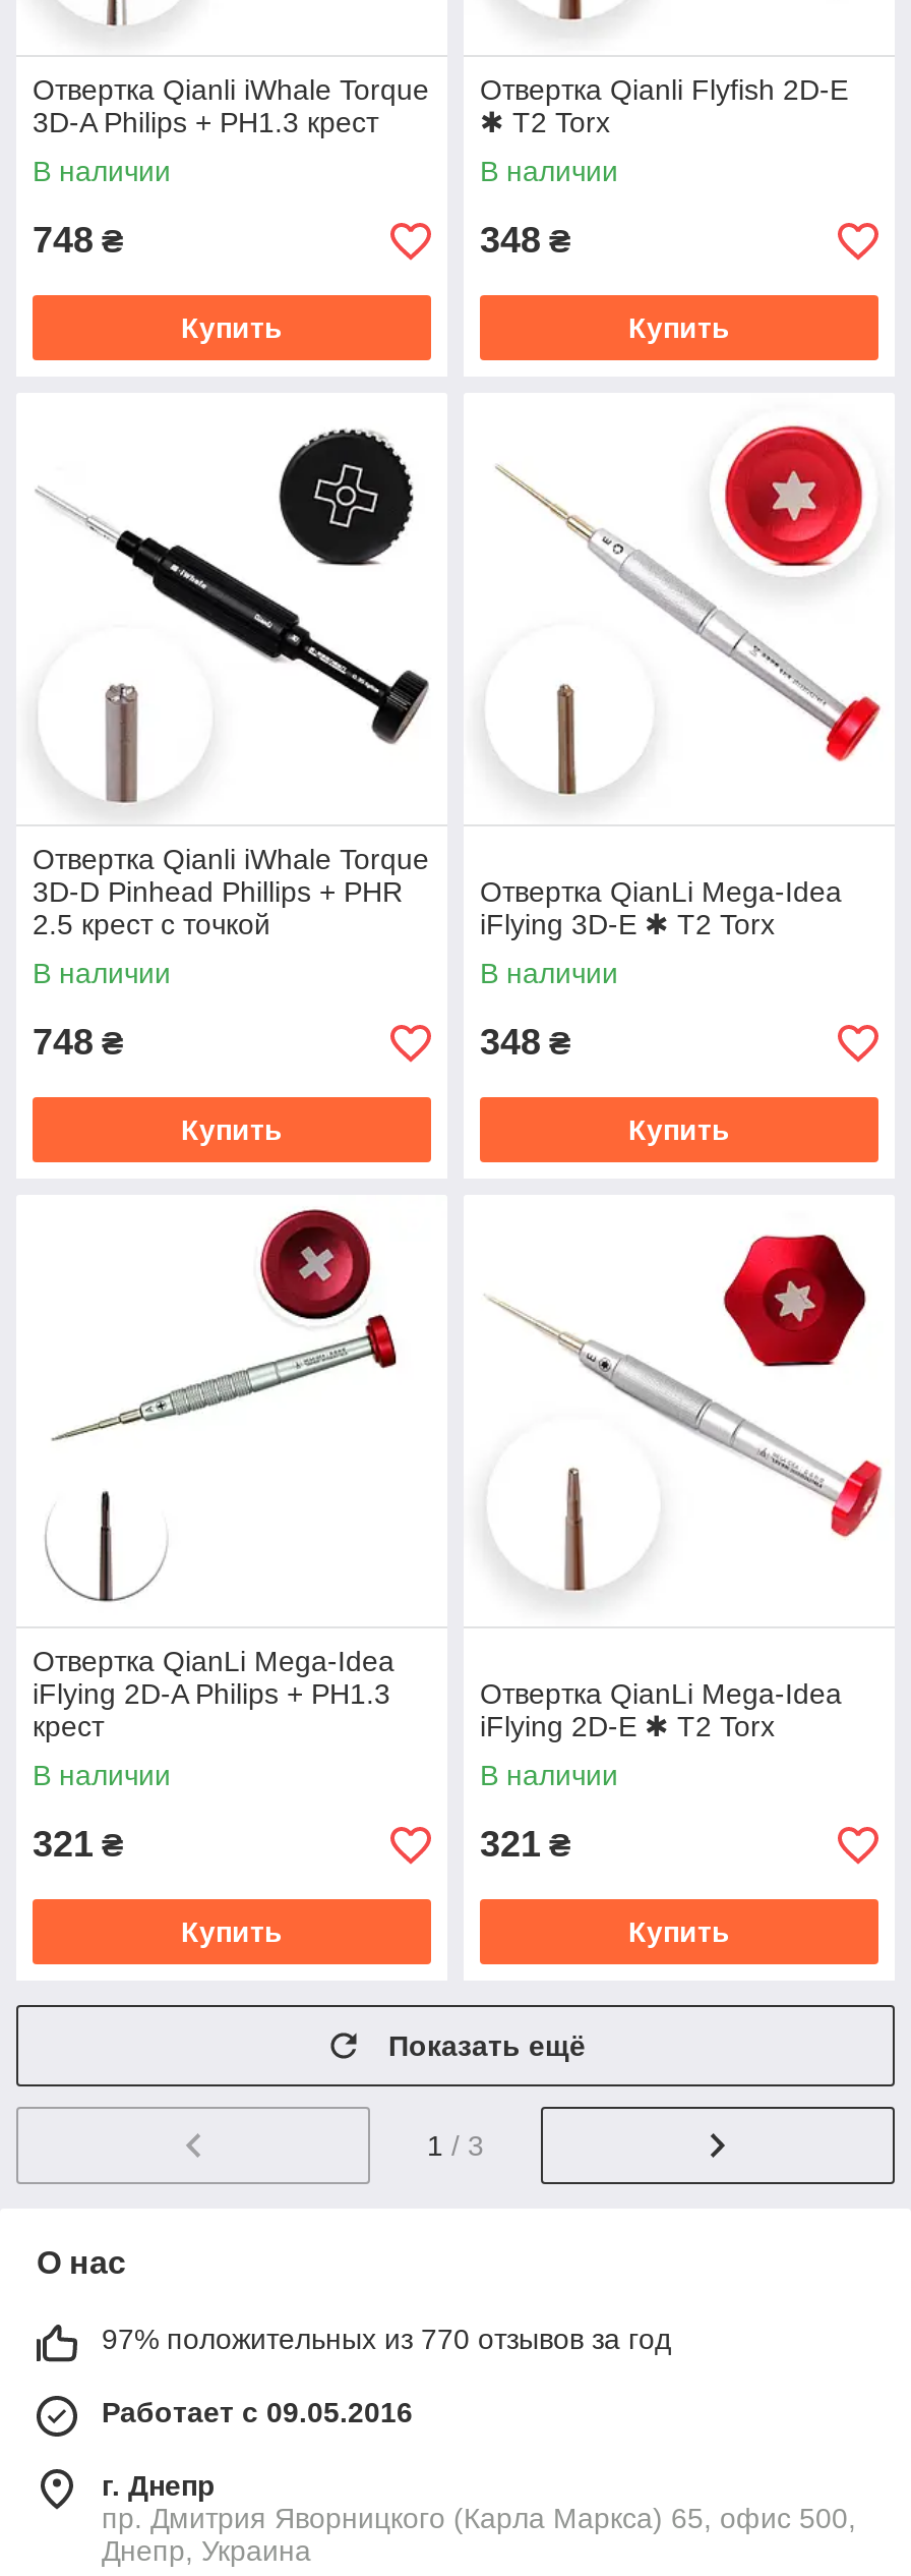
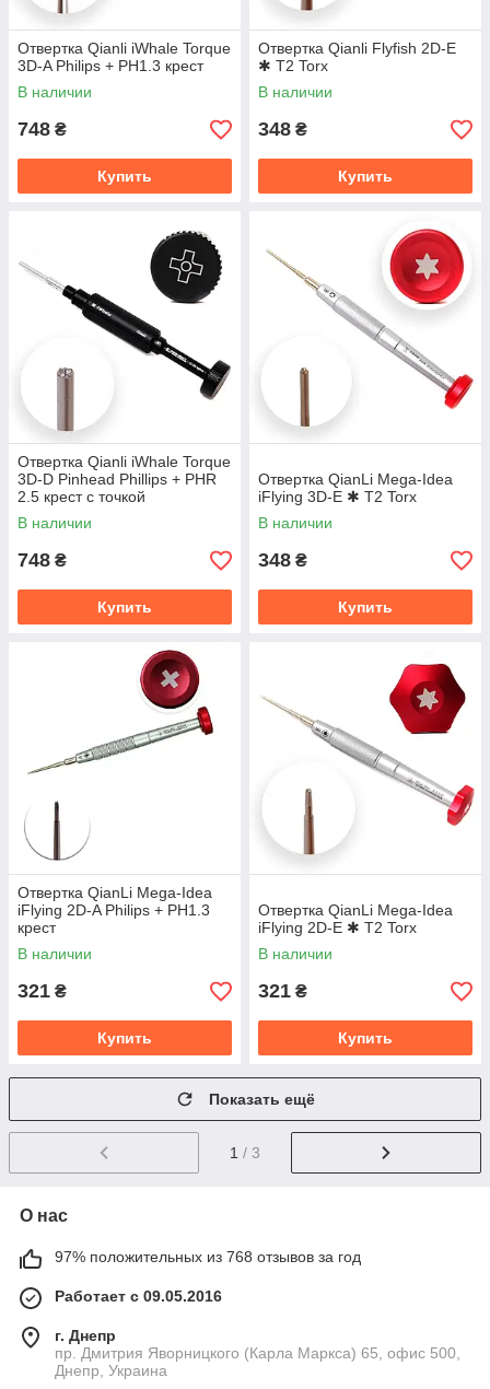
- 97% положительных из 770 отзывов за год
+ 97% положительных из 768 отзывов за год
